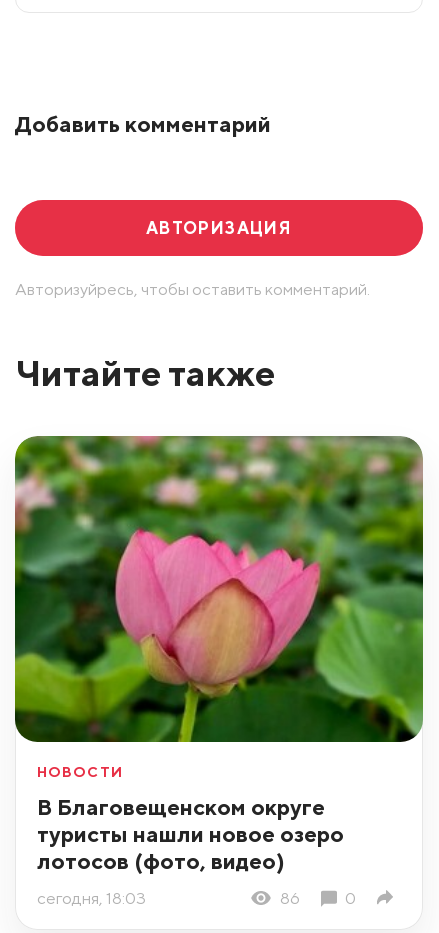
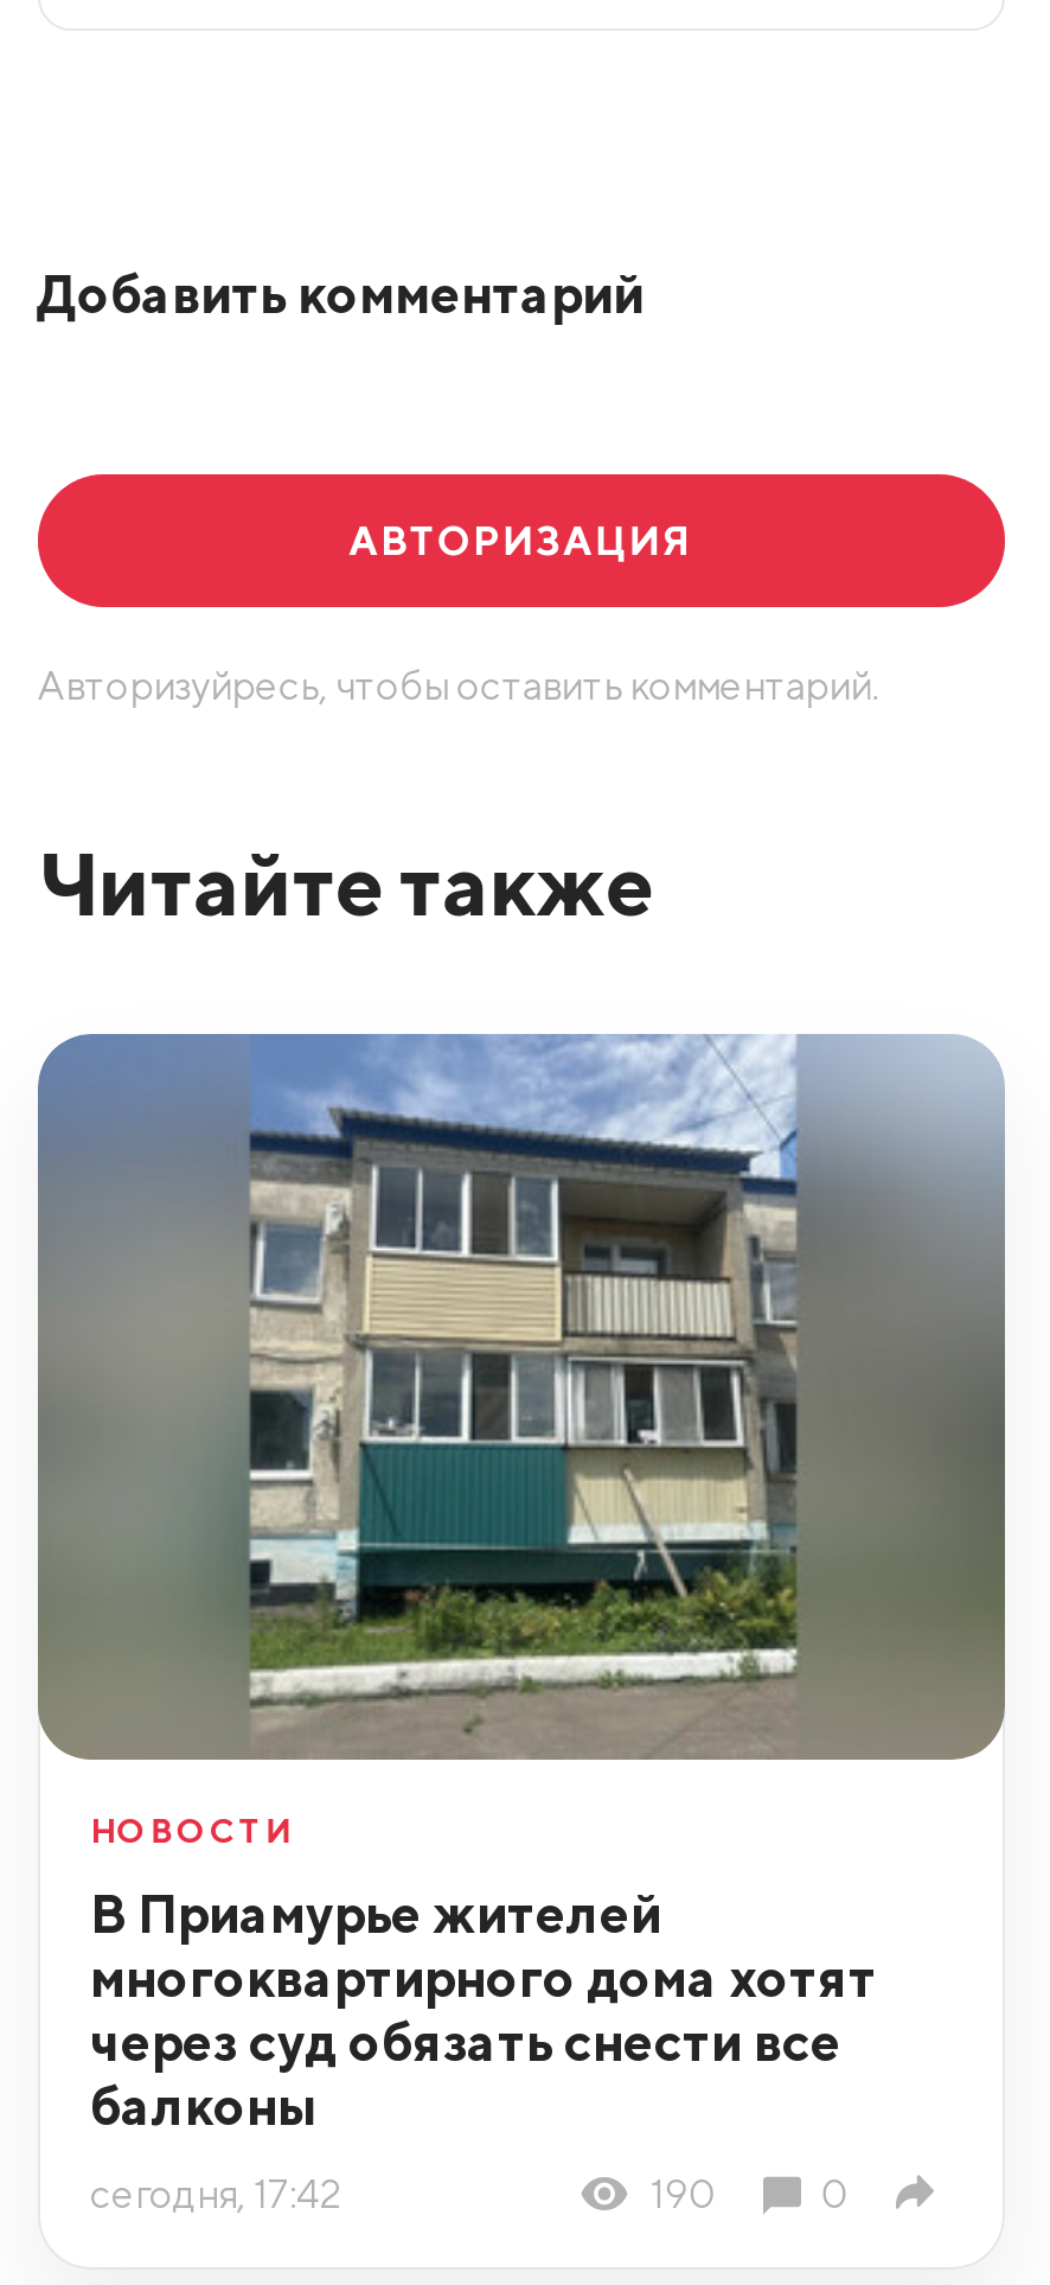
- [image]
+ [image]

- В Благовещенском округе
- туристы нашли новое озеро
- лотосов (фото, видео)
+ В Приамурье жителей
+ многоквартирного дома хотят
+ через суд обязать снести все
+ балконы

- сегодня, 18:03
- 86
+ сегодня, 17:42
+ 190
